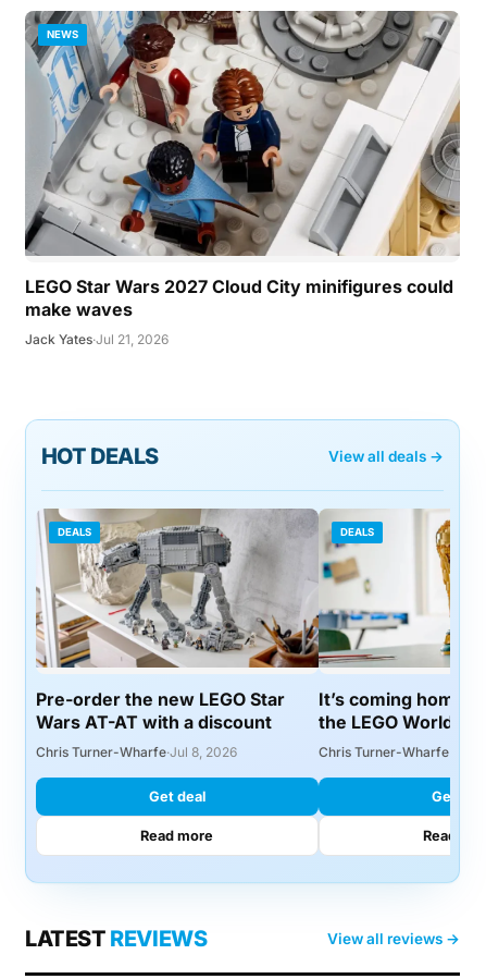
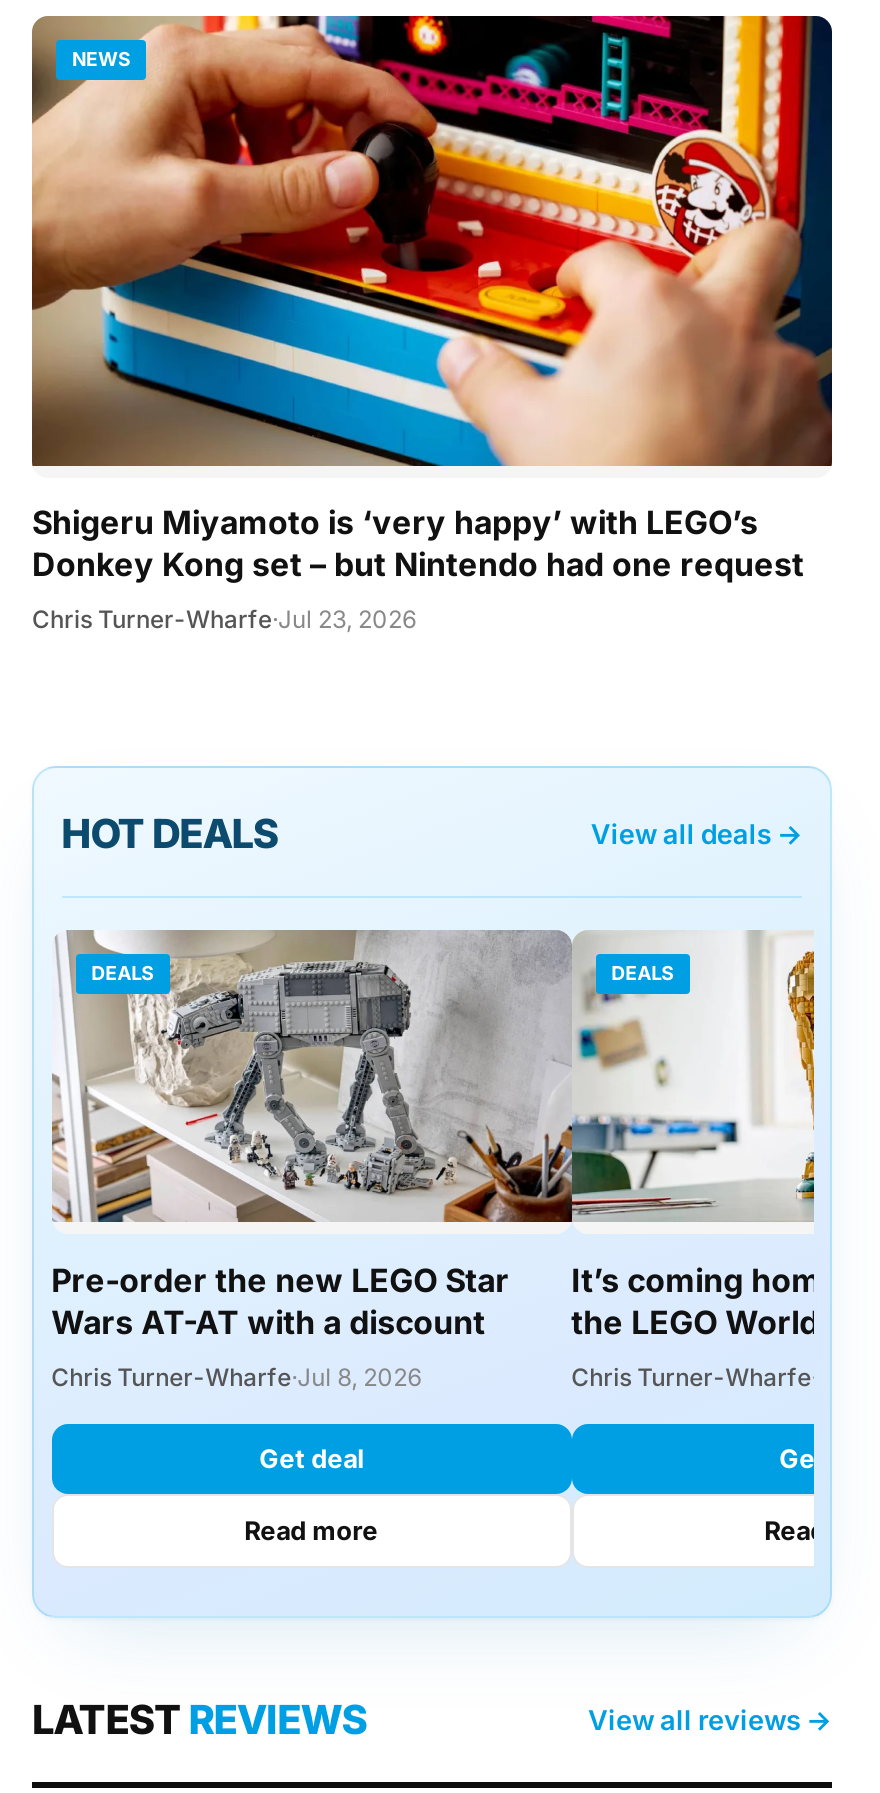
- [image]
- LEGO Star Wars 2027 Cloud City minifigures could
- make waves
+ [image]
+ Shigeru Miyamoto is ‘very happy’ with LEGO’s
+ Donkey Kong set – but Nintendo had one request

- Jack Yates·Jul 21, 2026
+ Chris Turner-Wharfe·Jul 23, 2026
